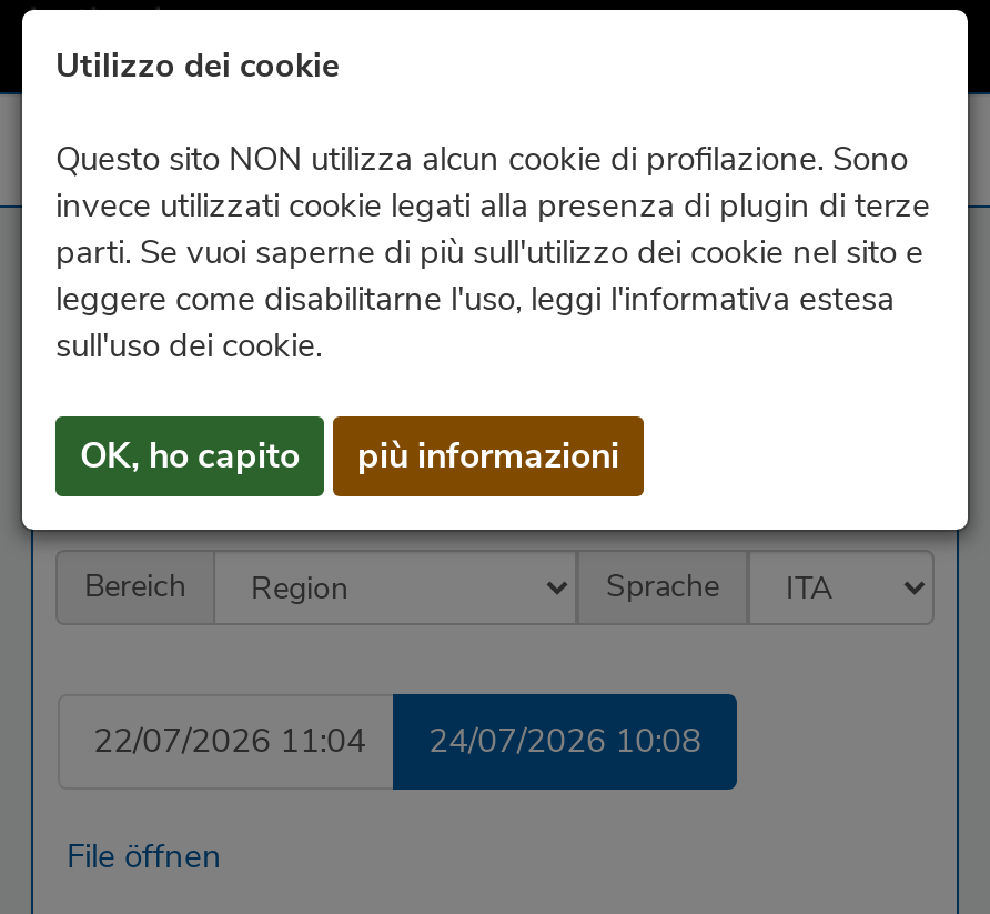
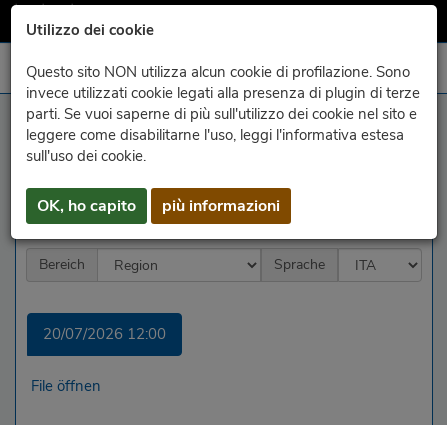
- 22/07/2026 11:04
- 24/07/2026 10:08
+ 20/07/2026 12:00
